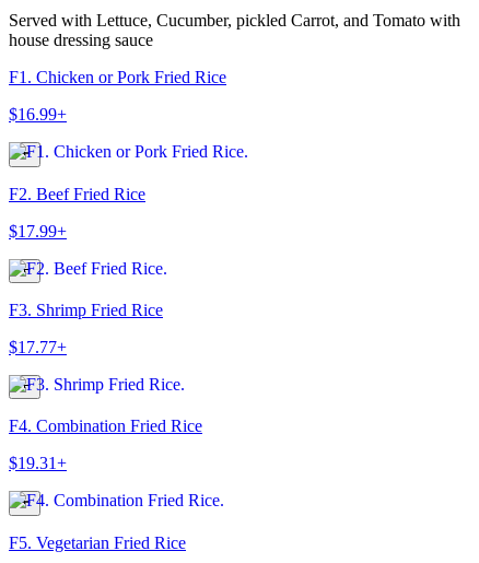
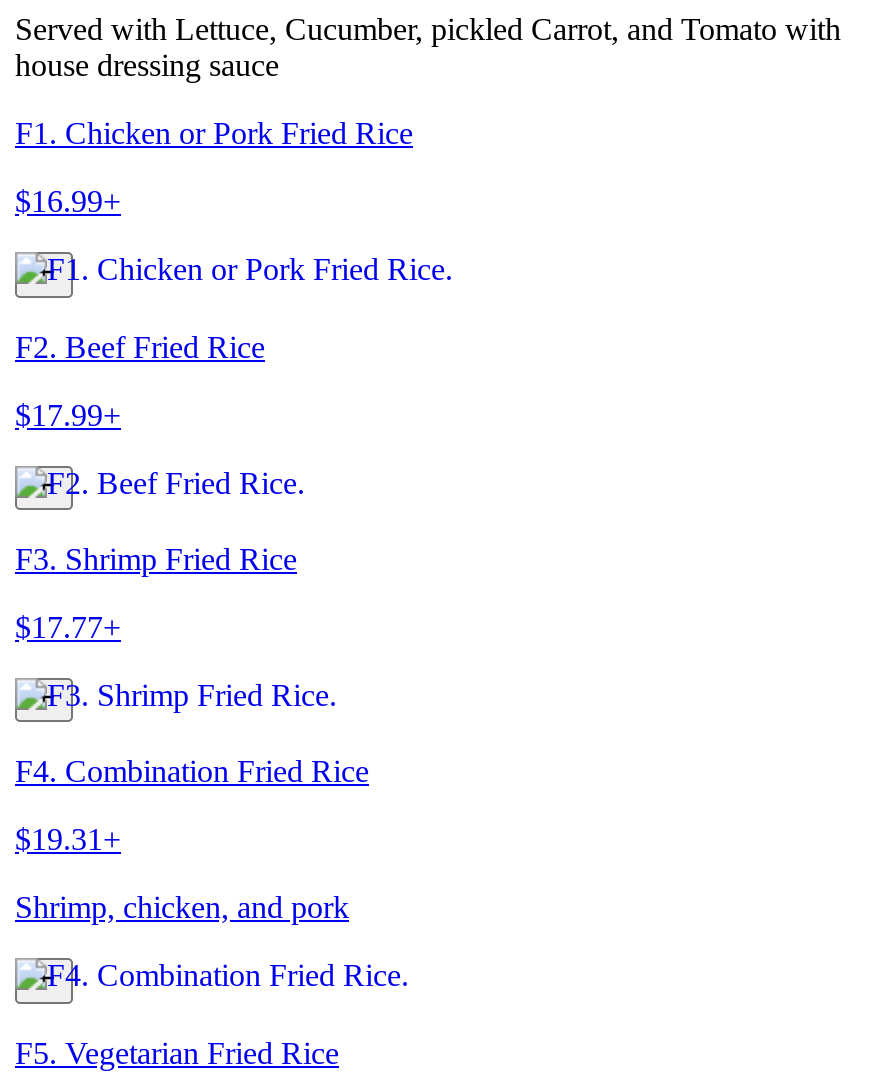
+ Shrimp, chicken, and pork
